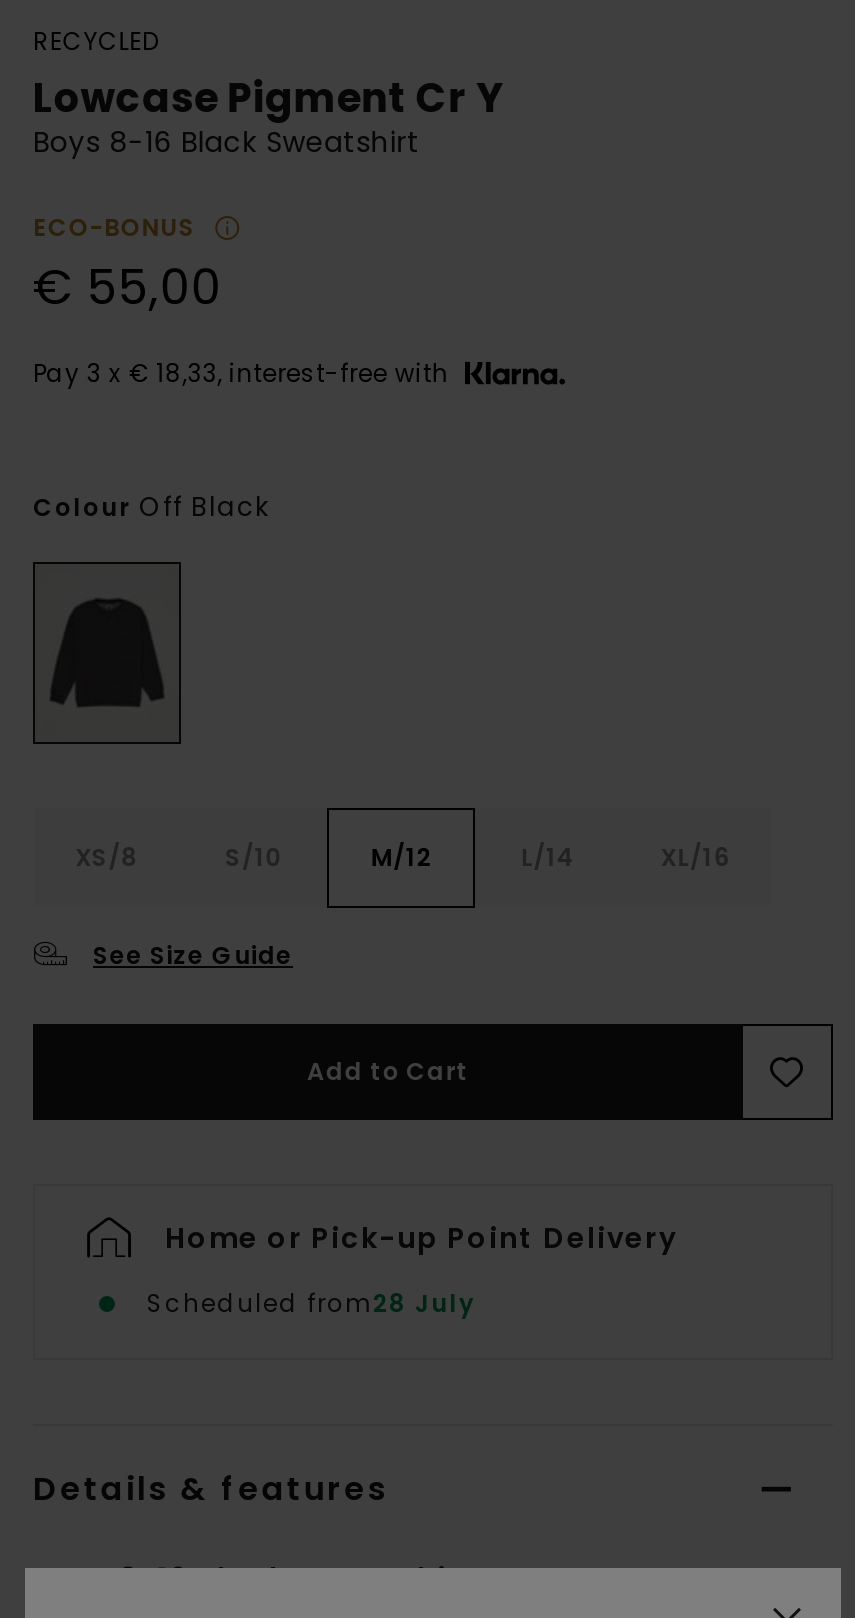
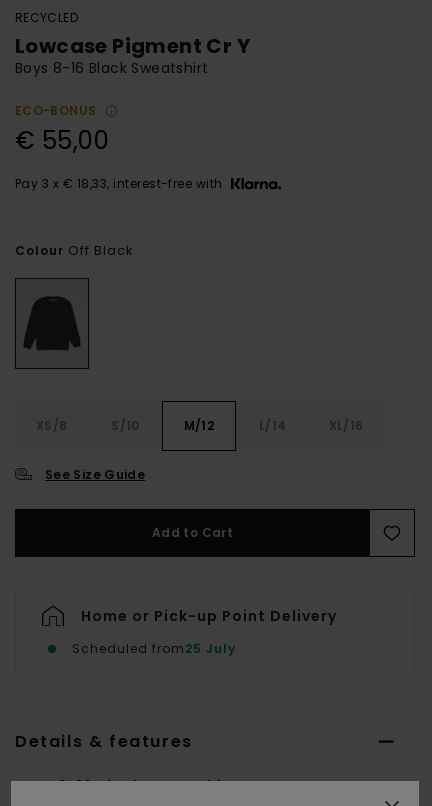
- Scheduled from28 July
+ Scheduled from25 July
